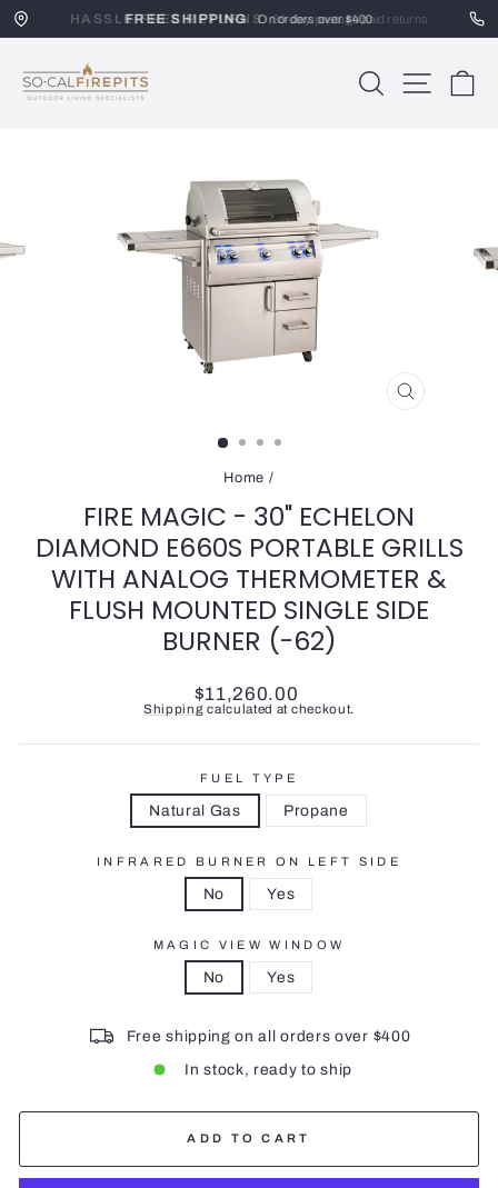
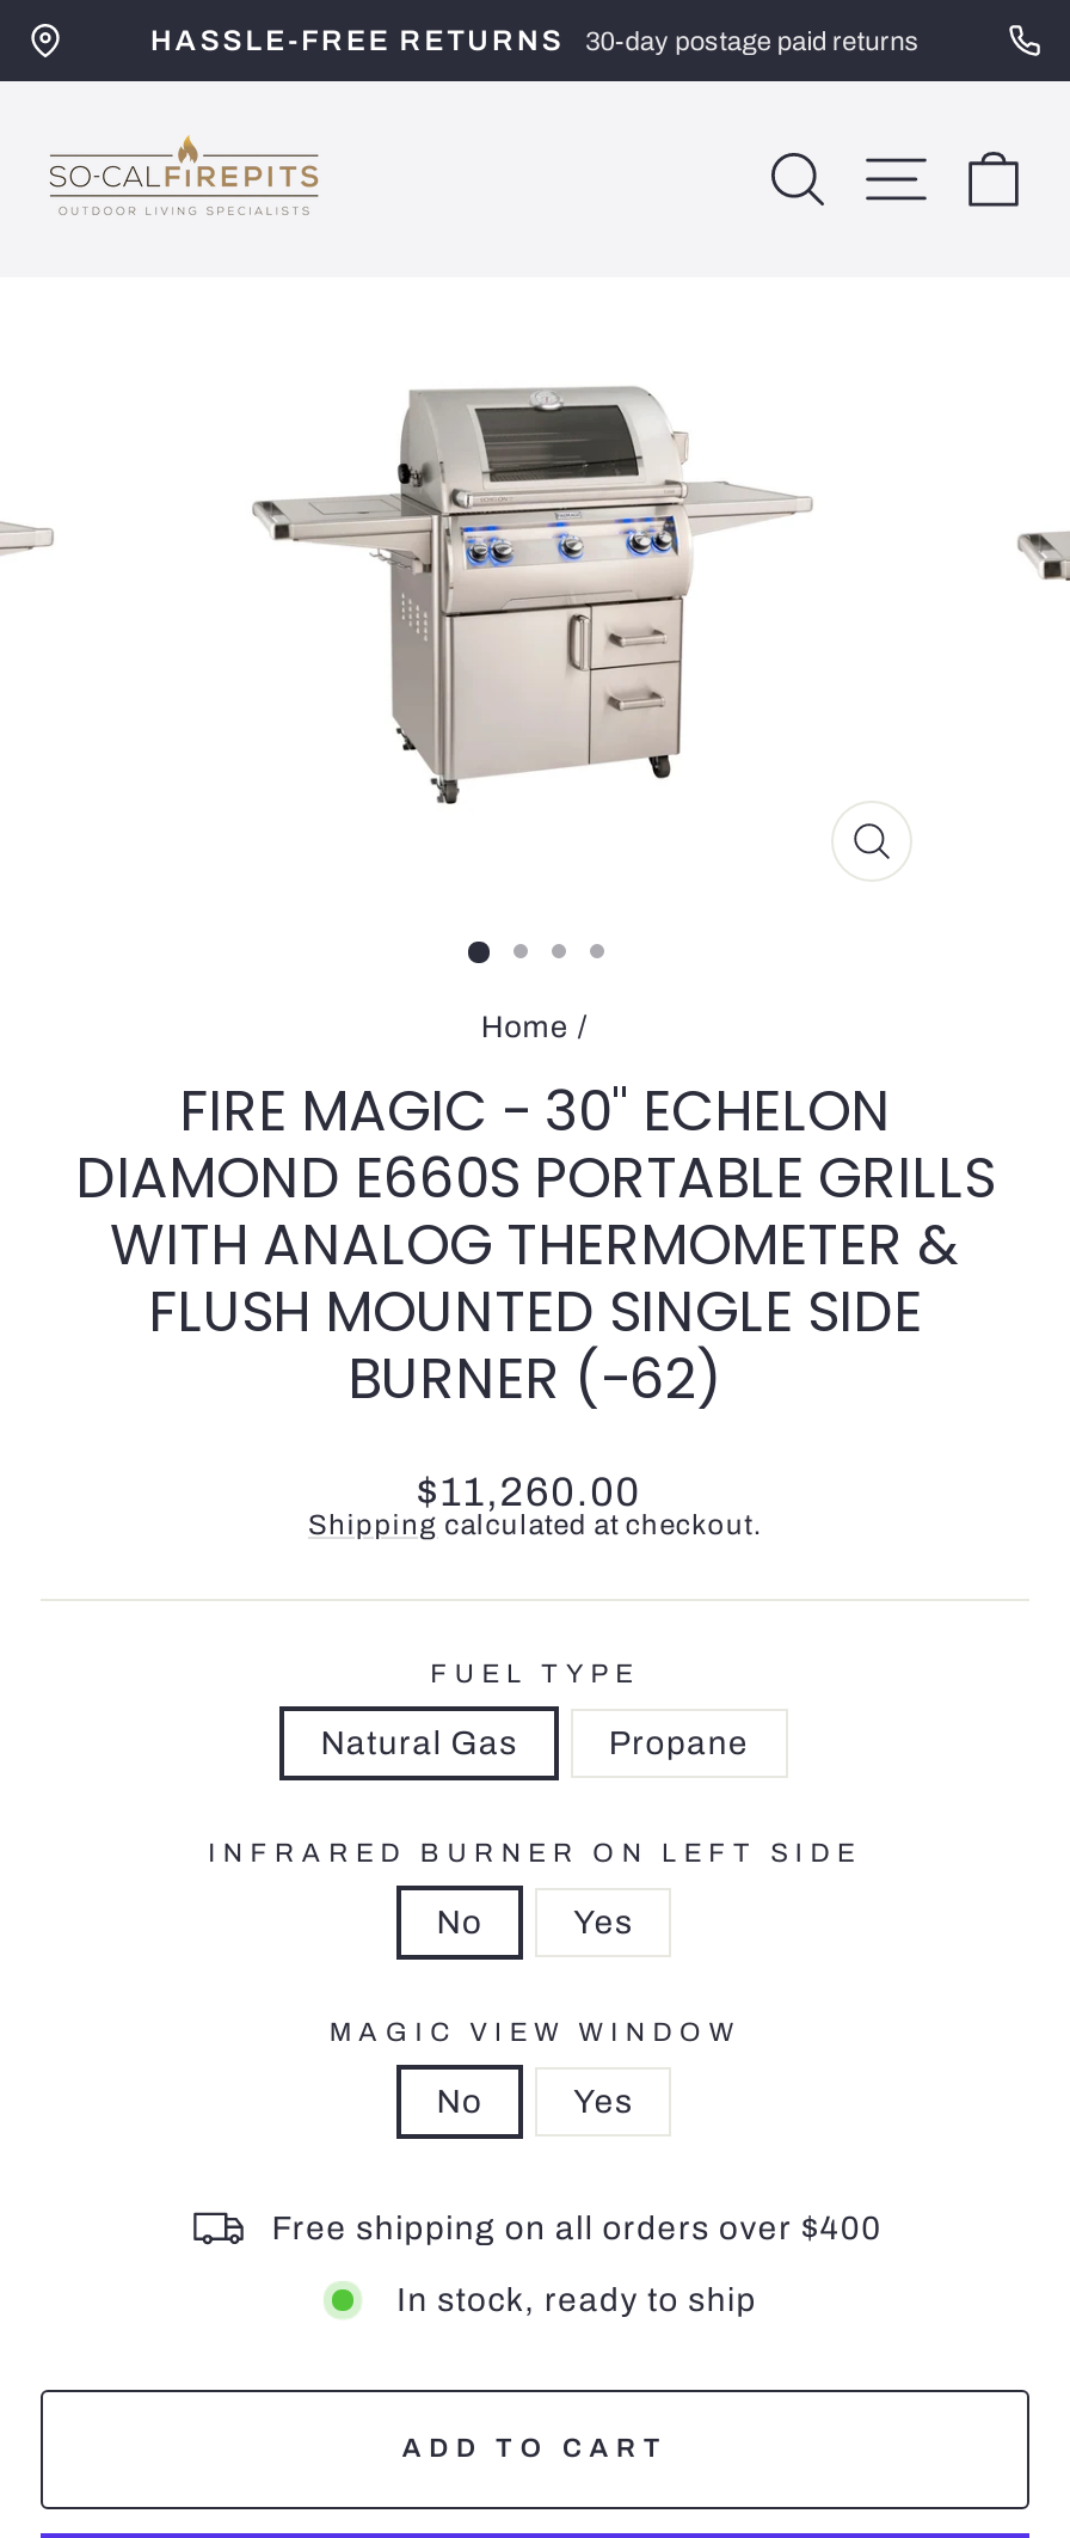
- FREE SHIPPING
- On orders over $400
+ HASSLE-FREE RETURNS
+ 30-day postage paid returns
